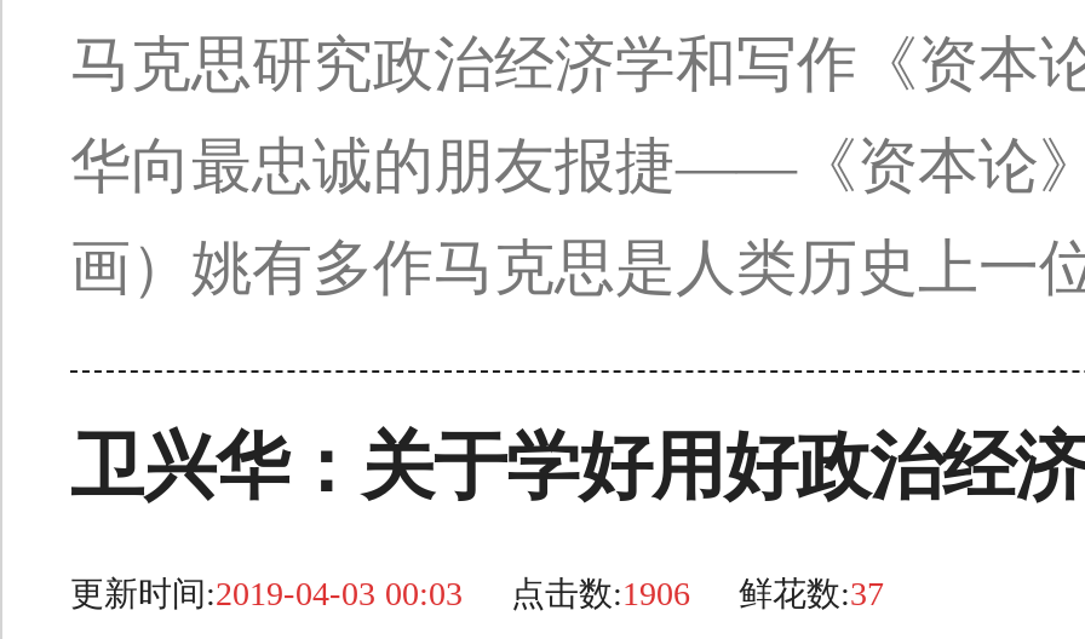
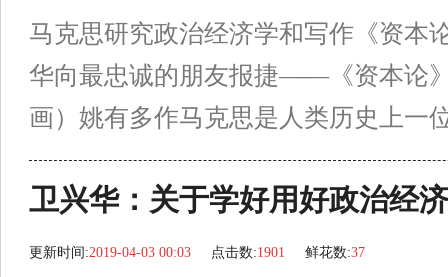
- 更新时间:2019-04-03 00:03 点击数:1906 鲜花数:37
+ 更新时间:2019-04-03 00:03 点击数:1901 鲜花数:37
